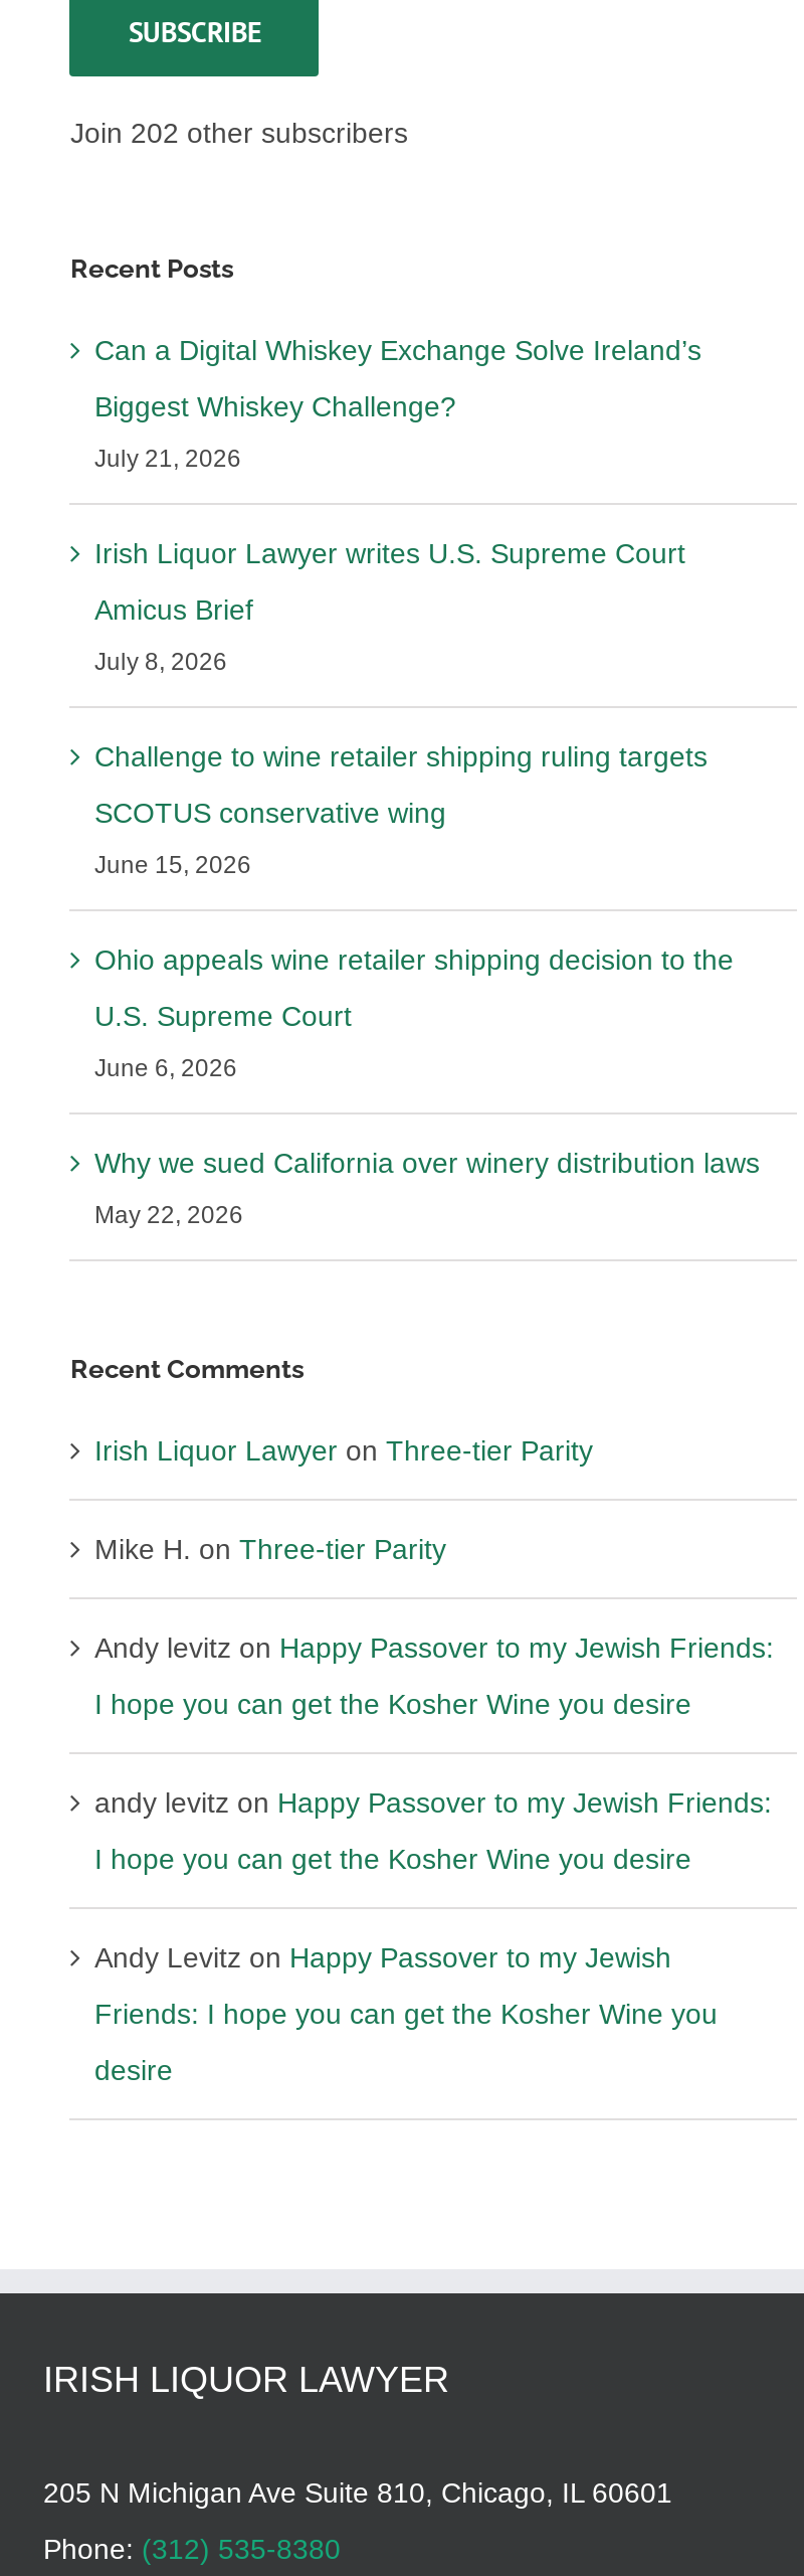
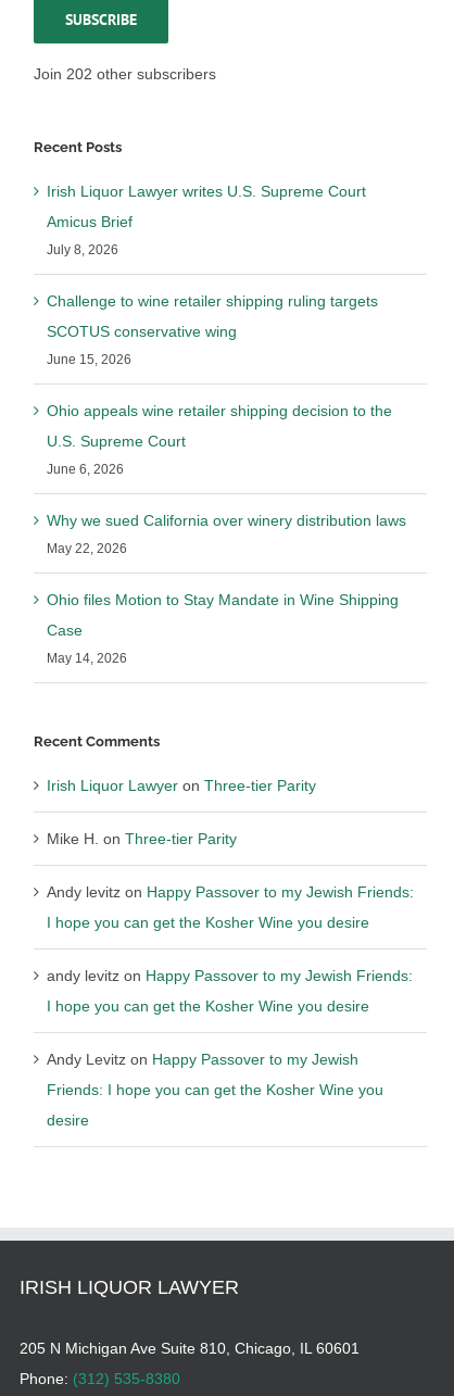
- Can a Digital Whiskey Exchange Solve Ireland’s
- Biggest Whiskey Challenge?
- July 21, 2026

moved up: Irish Liquor Lawyer writes U.S. Supreme Court | Amicus Brief | July 8, 2026 | ... | Why we sued California over winery distribution laws | May 22, 2026

+ Ohio files Motion to Stay Mandate in Wine Shipping
+ Case
+ May 14, 2026
